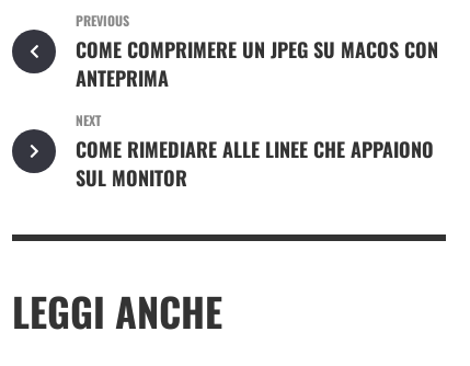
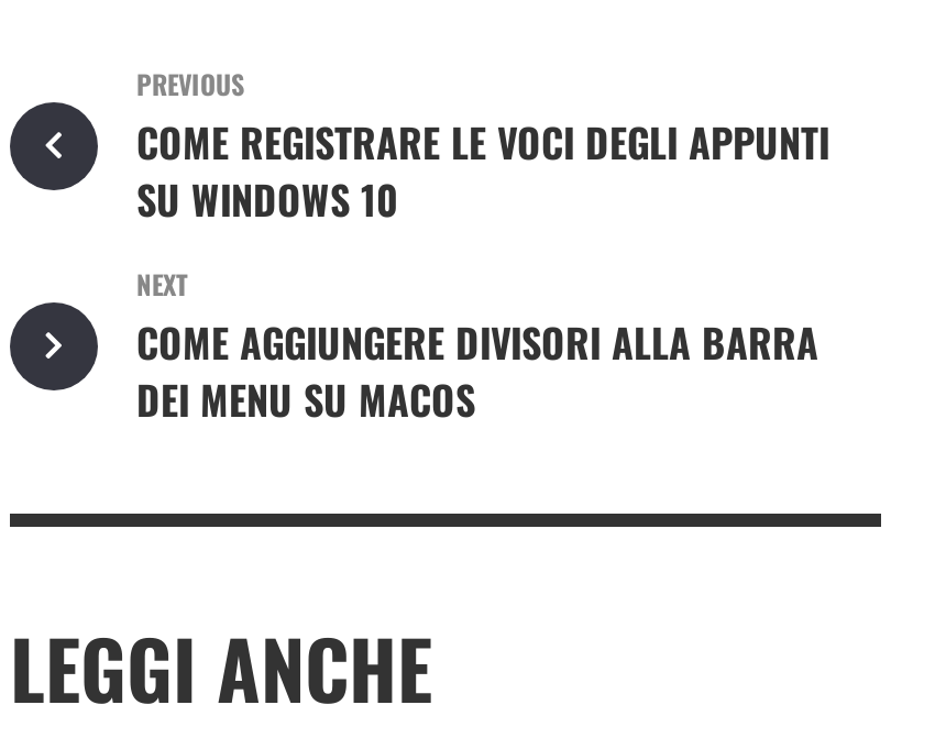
- COME COMPRIMERE UN JPEG SU MACOS CON
- ANTEPRIMA
+ COME REGISTRARE LE VOCI DEGLI APPUNTI
+ SU WINDOWS 10

- COME RIMEDIARE ALLE LINEE CHE APPAIONO
- SUL MONITOR
+ COME AGGIUNGERE DIVISORI ALLA BARRA
+ DEI MENU SU MACOS
